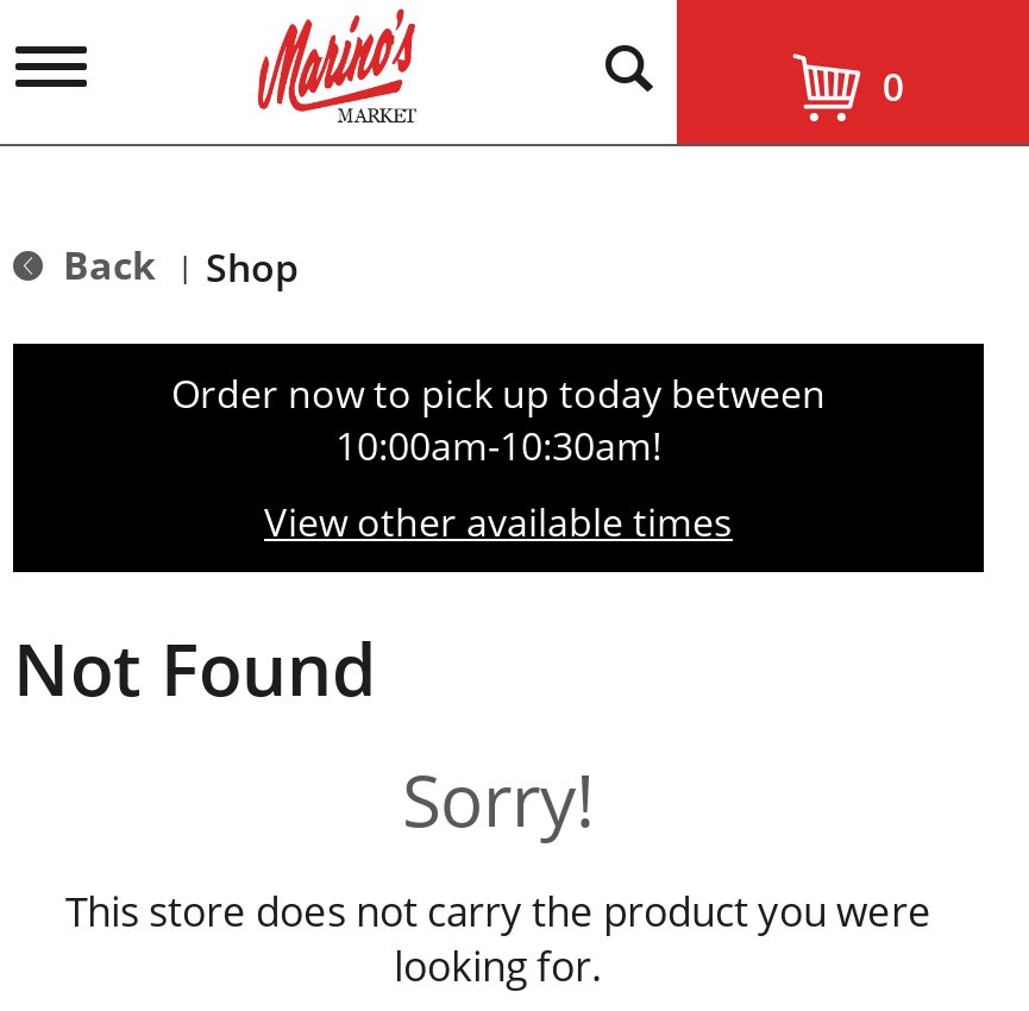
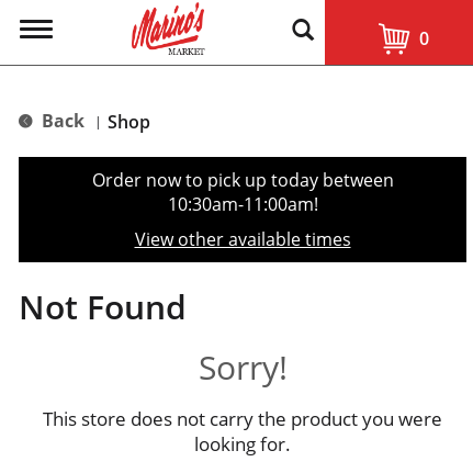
- 10:00am-10:30am!
+ 10:30am-11:00am!
